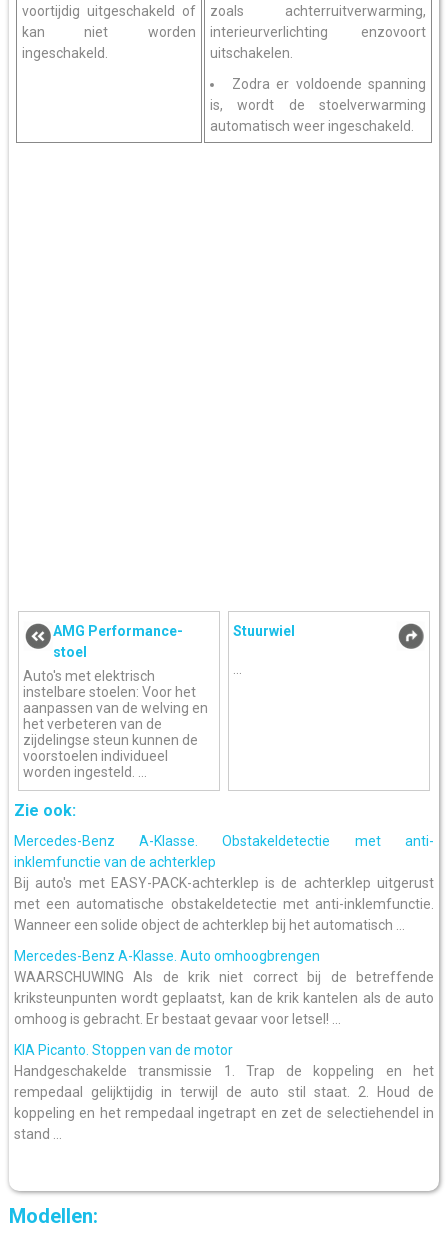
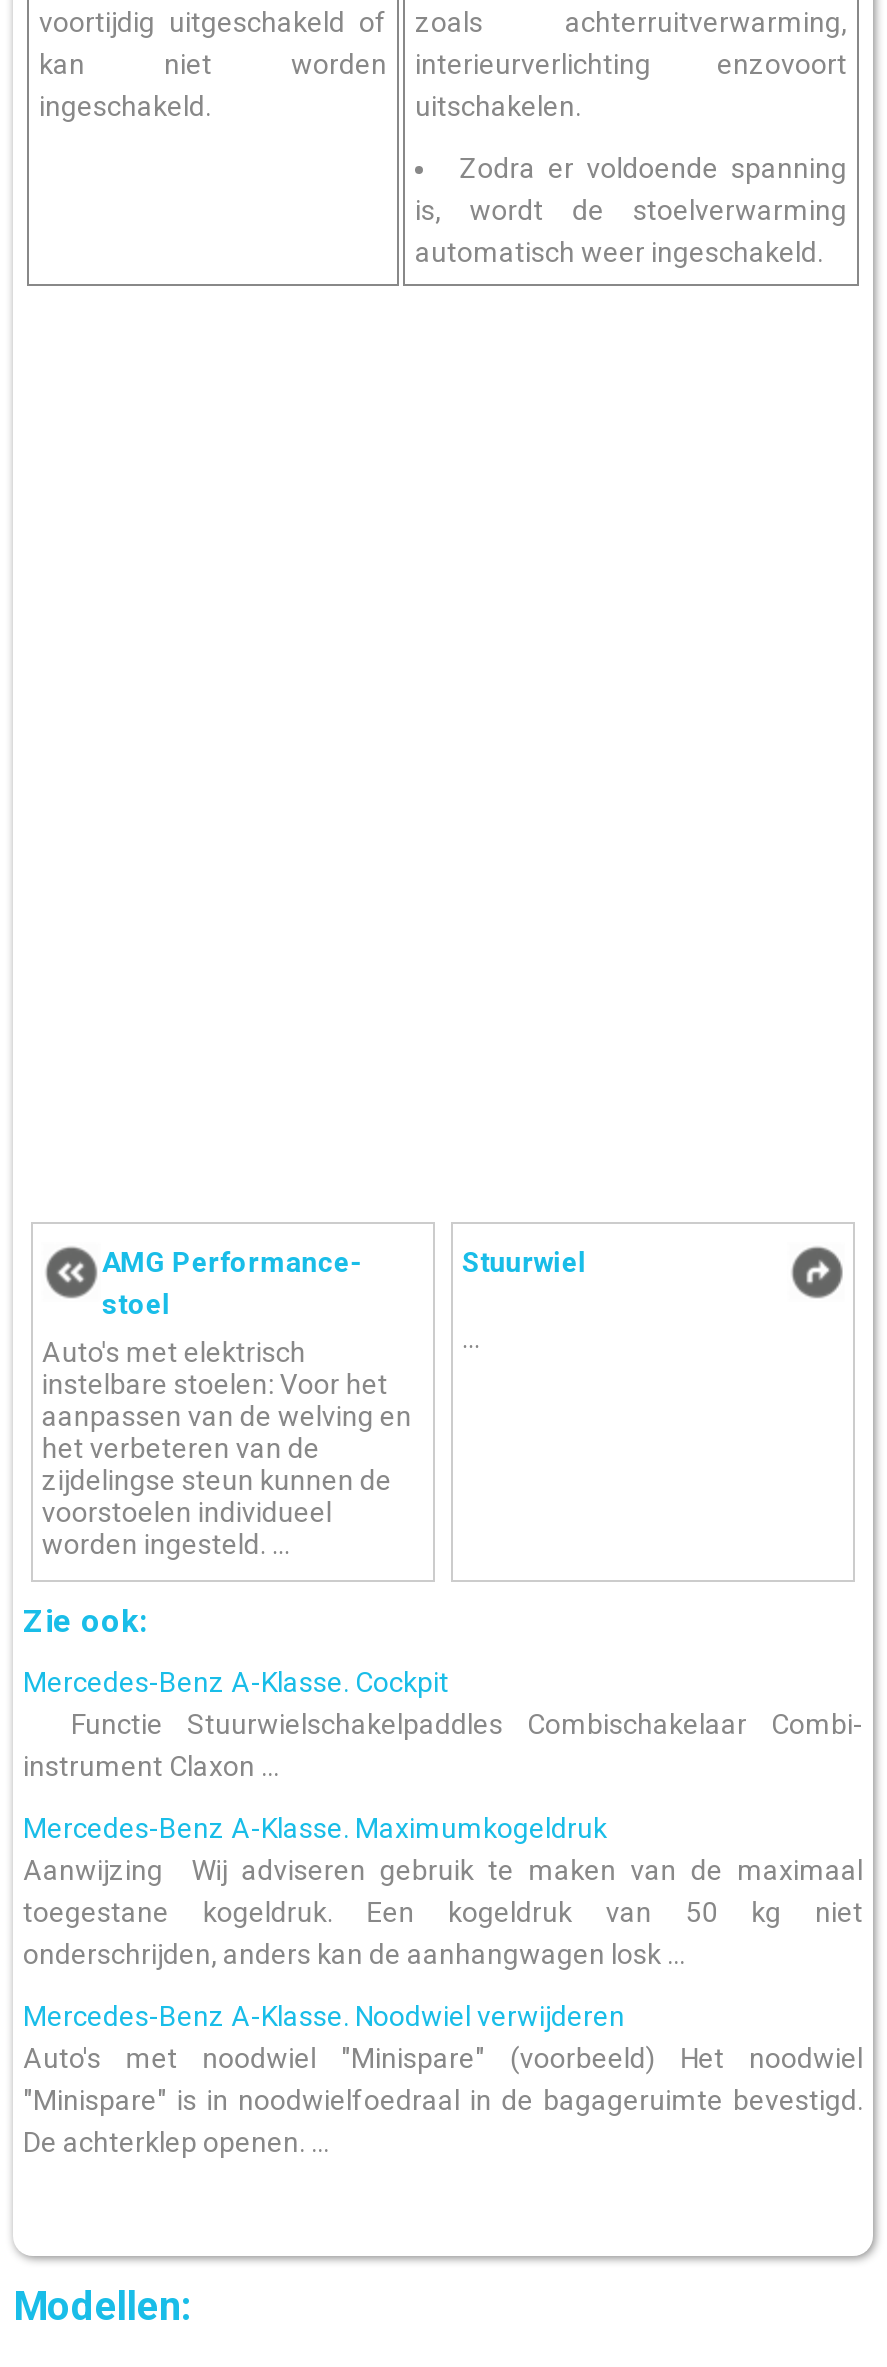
- Mercedes-Benz A-Klasse. Obstakeldetectie met anti-
- inklemfunctie van de achterklep
- Bij auto's met EASY-PACK-achterklep is de achterklep uitgerust
- met een automatische obstakeldetectie met anti-inklemfunctie.
- Wanneer een solide object de achterklep bij het automatisch ...
+ Mercedes-Benz A-Klasse. Cockpit
+ Functie Stuurwielschakelpaddles Combischakelaar Combi-
+ instrument Claxon ...

- Mercedes-Benz A-Klasse. Auto omhoogbrengen
- WAARSCHUWING Als de krik niet correct bij de betreffende
- kriksteunpunten wordt geplaatst, kan de krik kantelen als de auto
- omhoog is gebracht. Er bestaat gevaar voor letsel! ...
+ Mercedes-Benz A-Klasse. Maximumkogeldruk
+ Aanwijzing Wij adviseren gebruik te maken van de maximaal
+ toegestane kogeldruk. Een kogeldruk van 50 kg niet
+ onderschrijden, anders kan de aanhangwagen losk ...

- KIA Picanto. Stoppen van de motor
- Handgeschakelde transmissie 1. Trap de koppeling en het
- rempedaal gelijktijdig in terwijl de auto stil staat. 2. Houd de
- koppeling en het rempedaal ingetrapt en zet de selectiehendel in
- stand ...
+ Mercedes-Benz A-Klasse. Noodwiel verwijderen
+ Auto's met noodwiel "Minispare" (voorbeeld) Het noodwiel
+ "Minispare" is in noodwielfoedraal in de bagageruimte bevestigd.
+ De achterklep openen. ...
